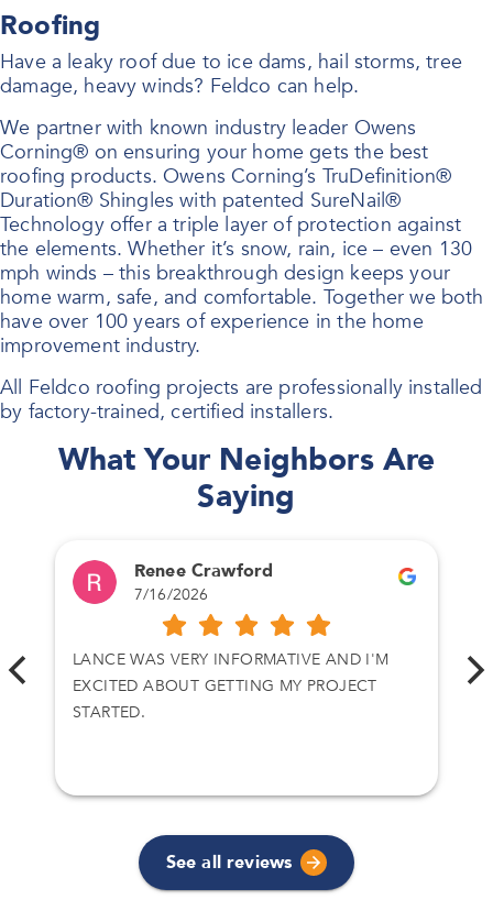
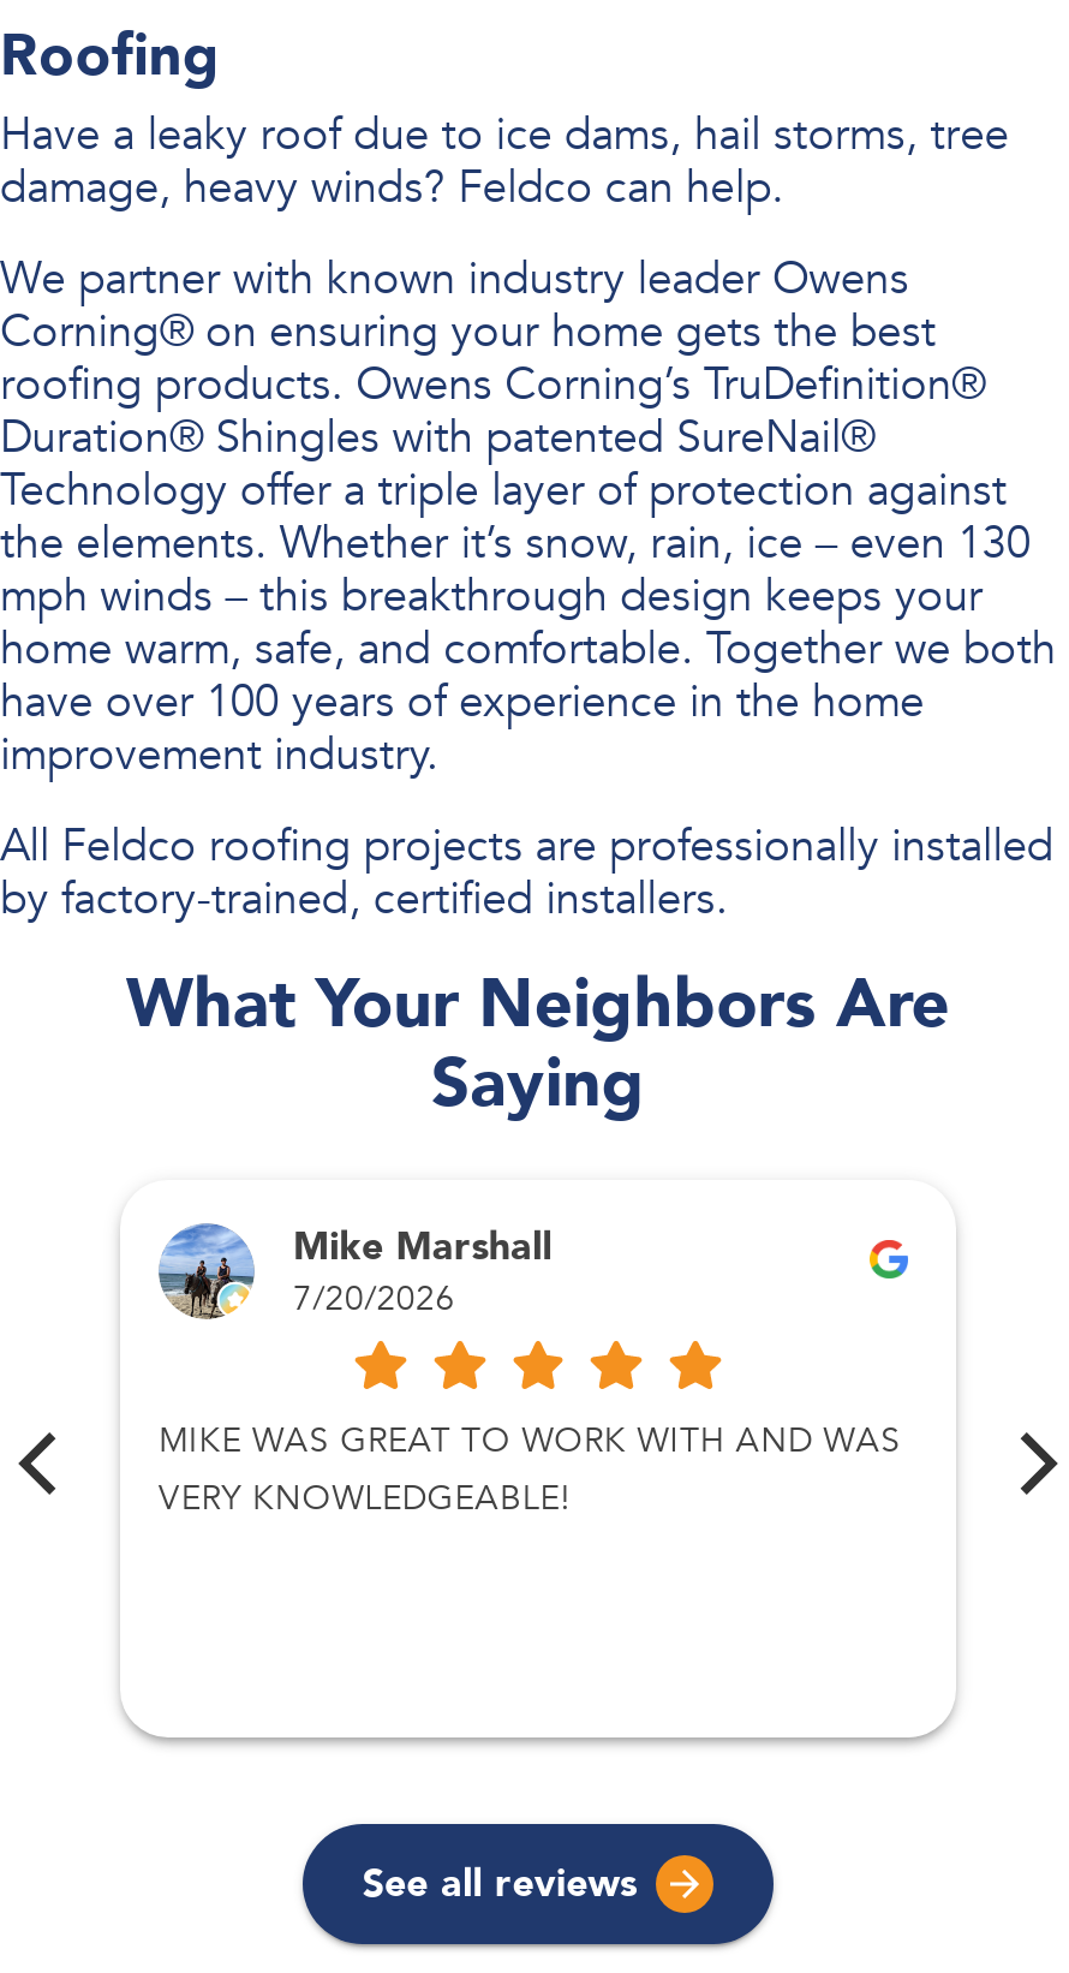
- [image]
- Renee Crawford
- 7/16/2026
+ [image]
+ Mike Marshall
+ 7/20/2026

- LANCE WAS VERY INFORMATIVE AND I'M
- EXCITED ABOUT GETTING MY PROJECT
- STARTED.
+ MIKE WAS GREAT TO WORK WITH AND WAS
+ VERY KNOWLEDGEABLE!
